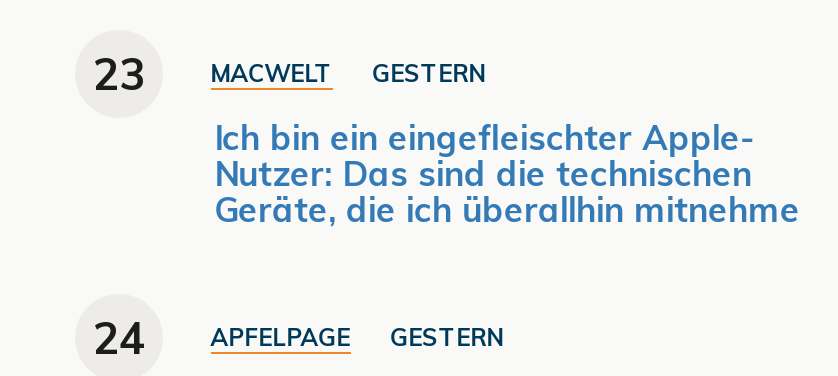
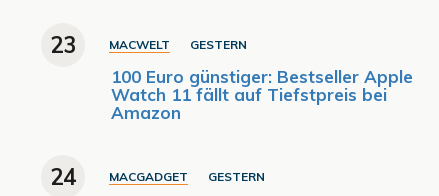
- Ich bin ein eingefleischter Apple-
- Nutzer: Das sind die technischen
- Geräte, die ich überallhin mitnehme
+ 100 Euro günstiger: Bestseller Apple
+ Watch 11 fällt auf Tiefstpreis bei
+ Amazon

- APFELPAGE
+ MACGADGET
